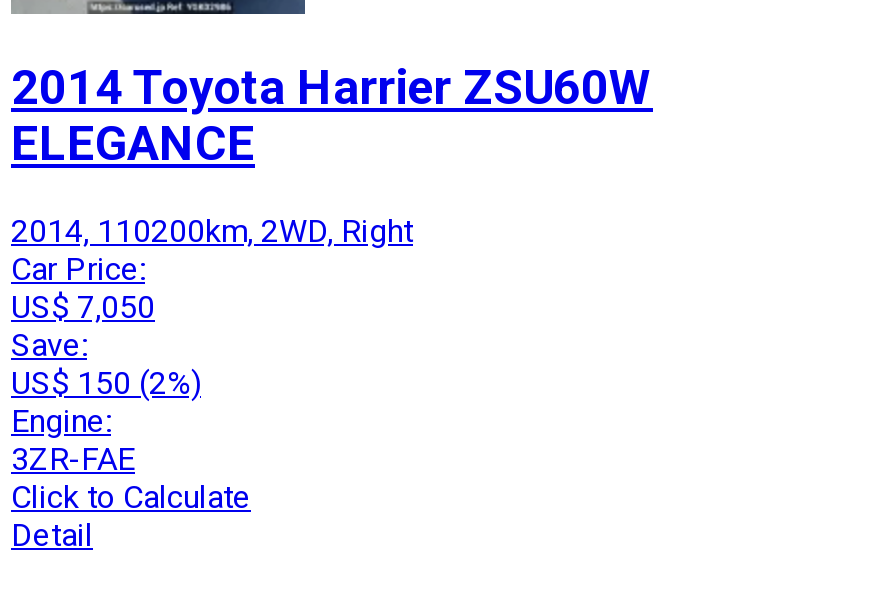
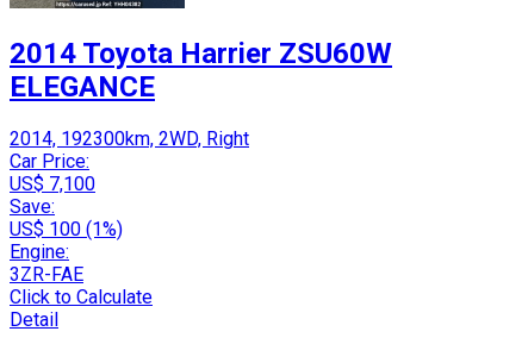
- 2014, 110200km, 2WD, Right
+ 2014, 192300km, 2WD, Right

- US$ 7,050
+ US$ 7,100

- US$ 150 (2%)
+ US$ 100 (1%)
